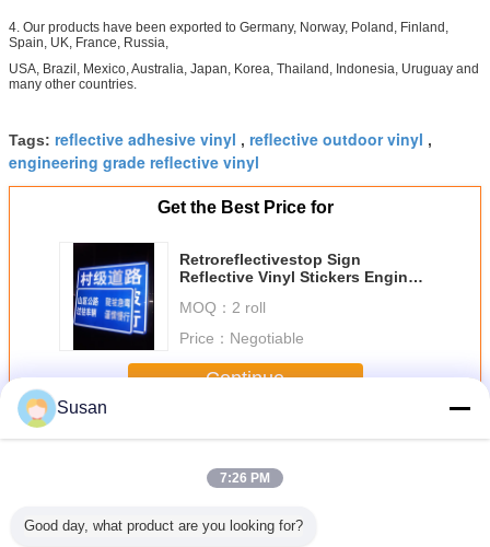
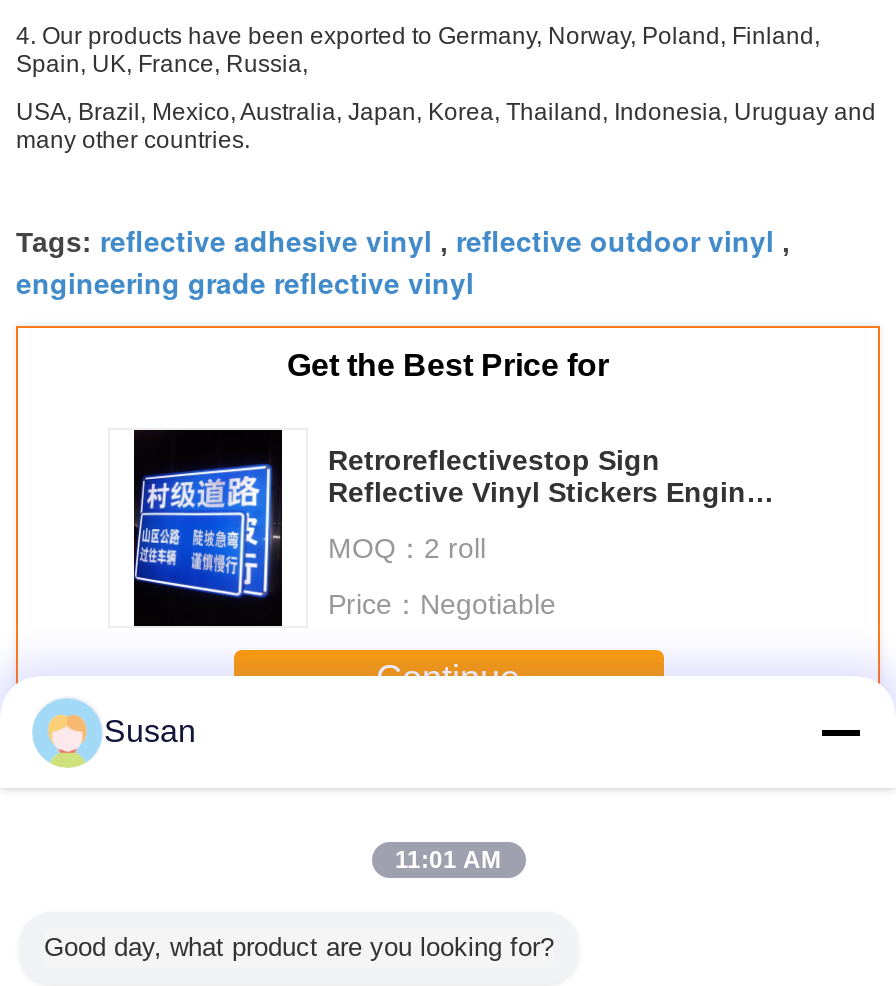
- 7:26 PM
+ 11:01 AM
